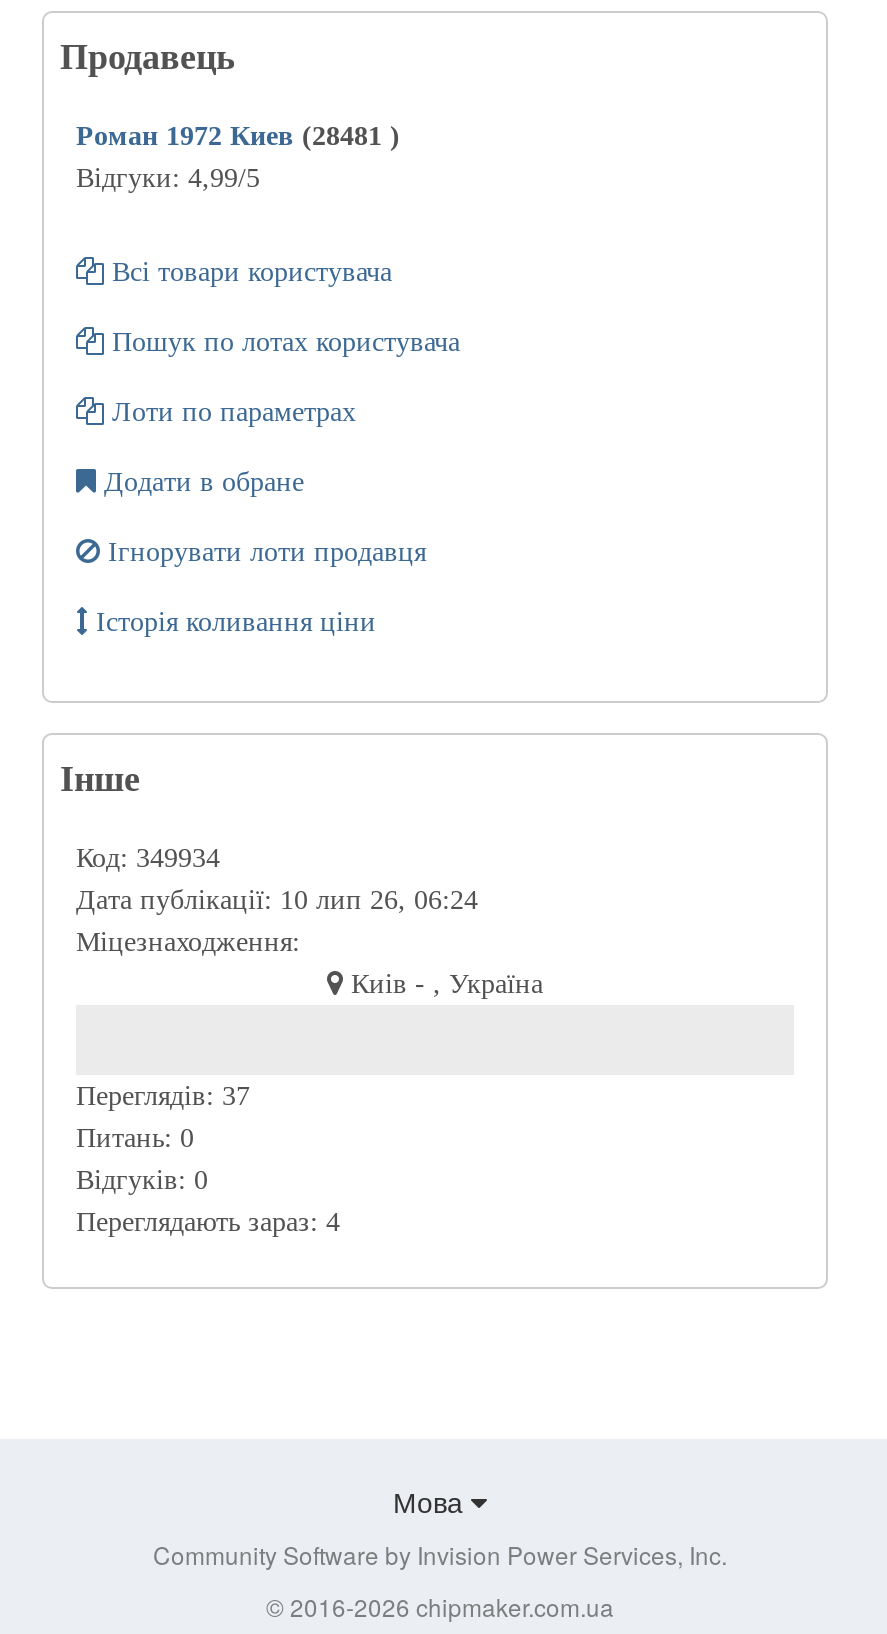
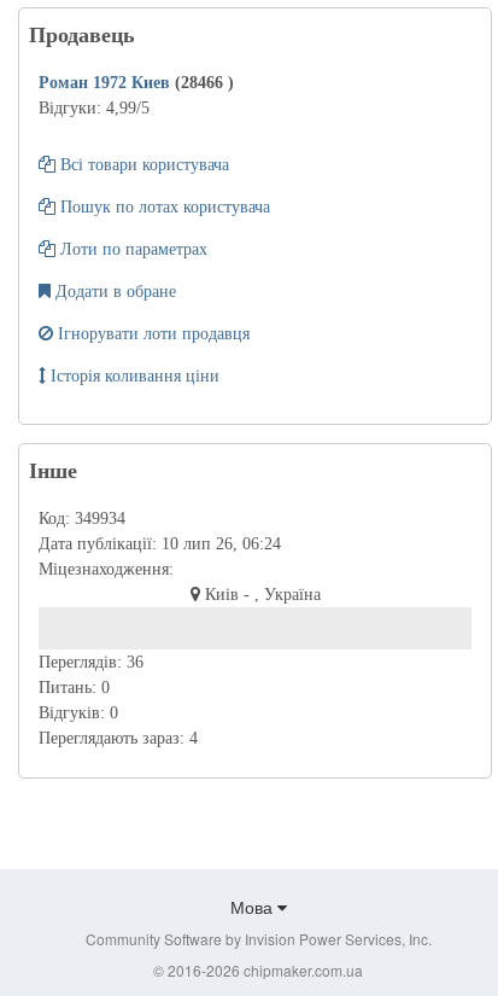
- Роман 1972 Киев (28481)
+ Роман 1972 Киев (28466)

- Переглядів: 37
+ Переглядів: 36
